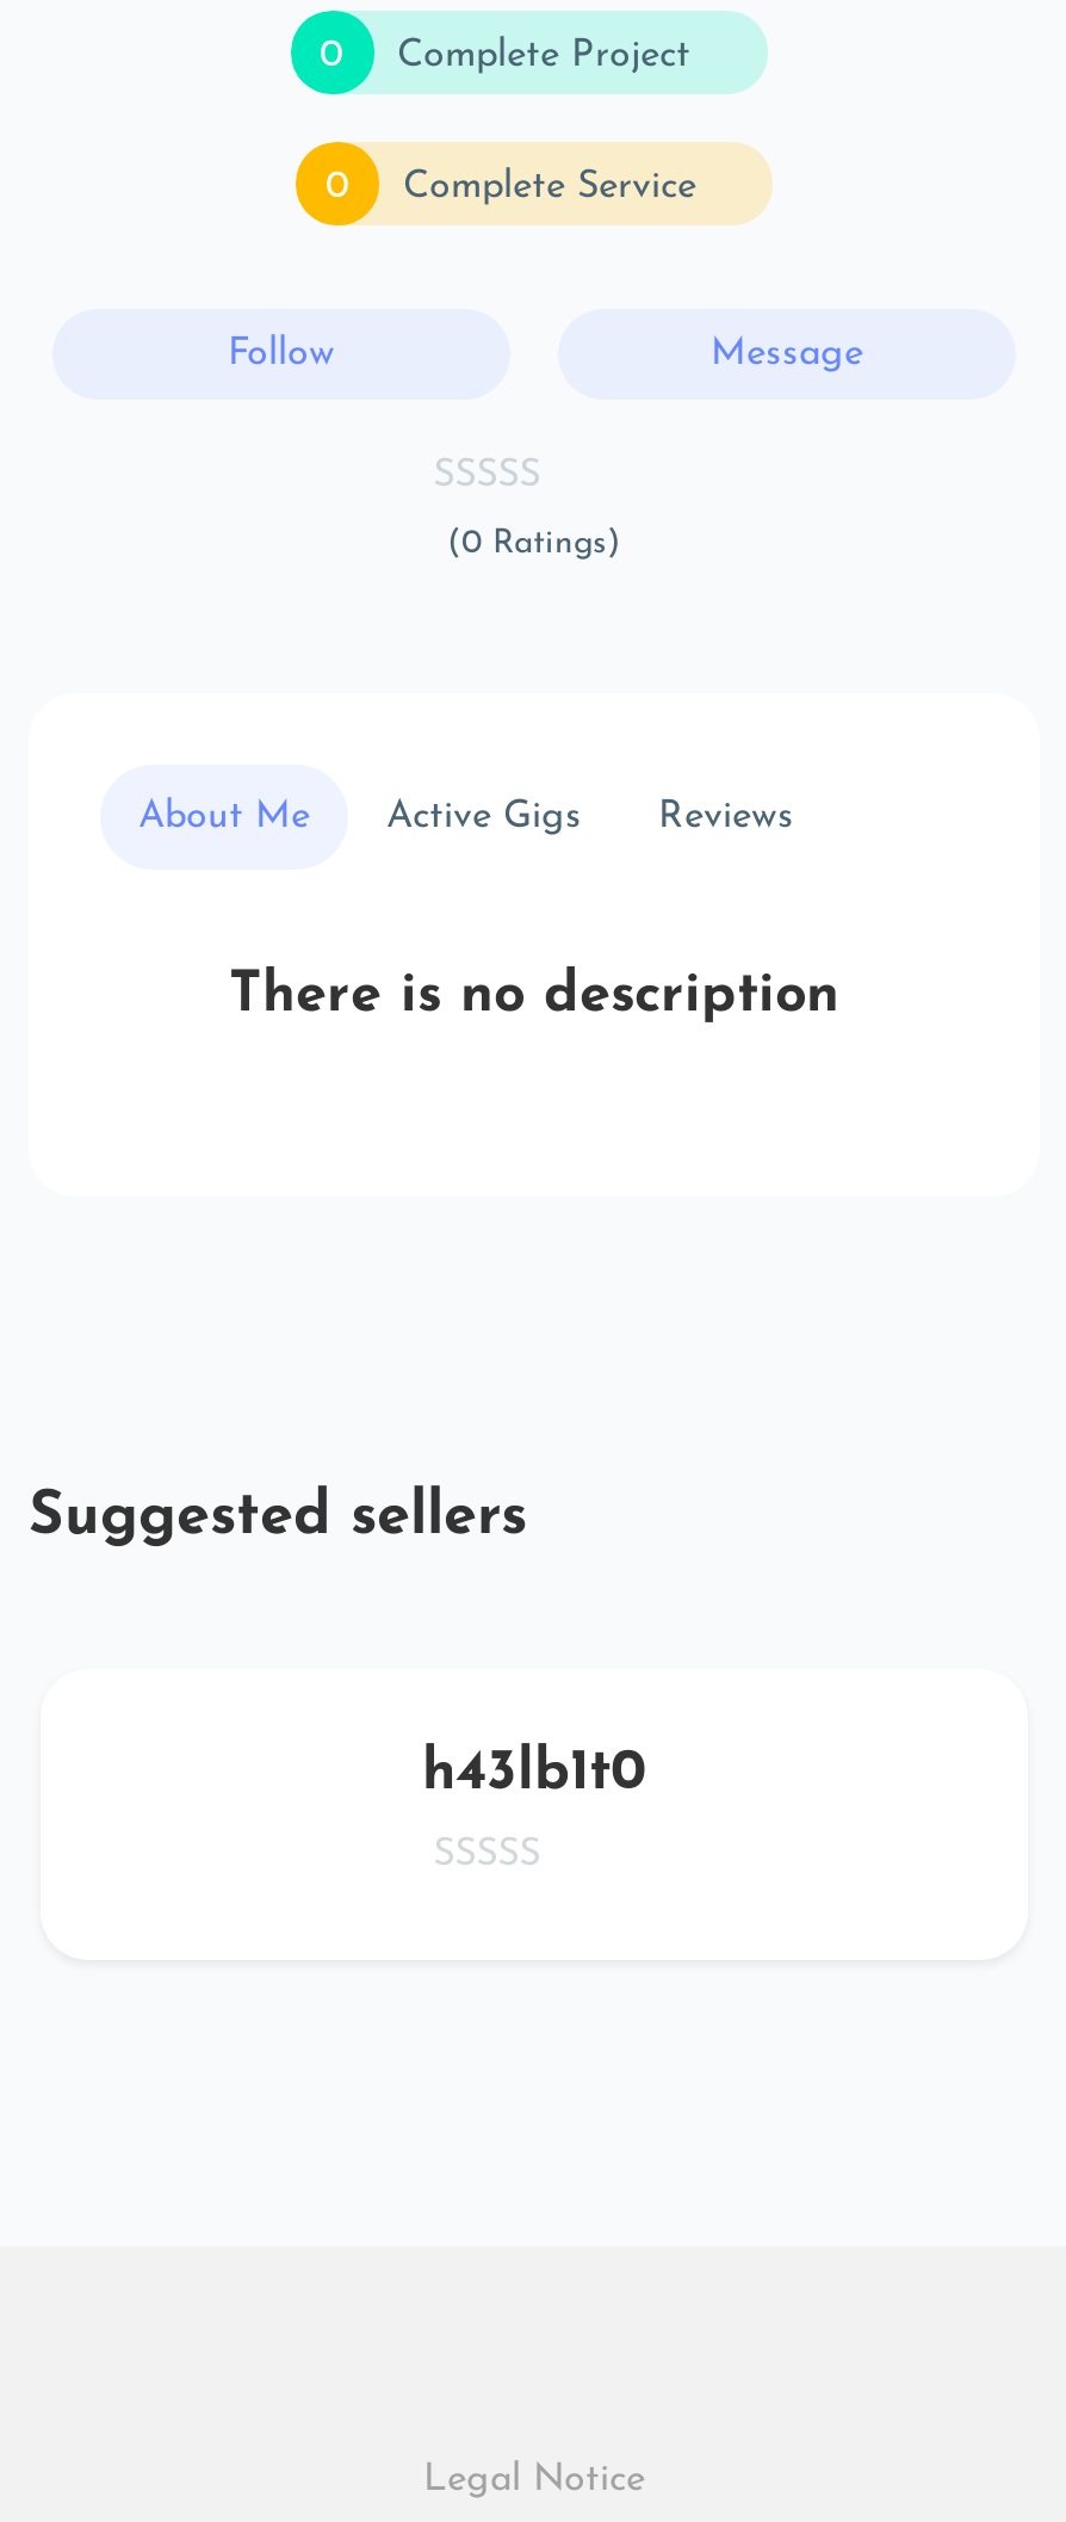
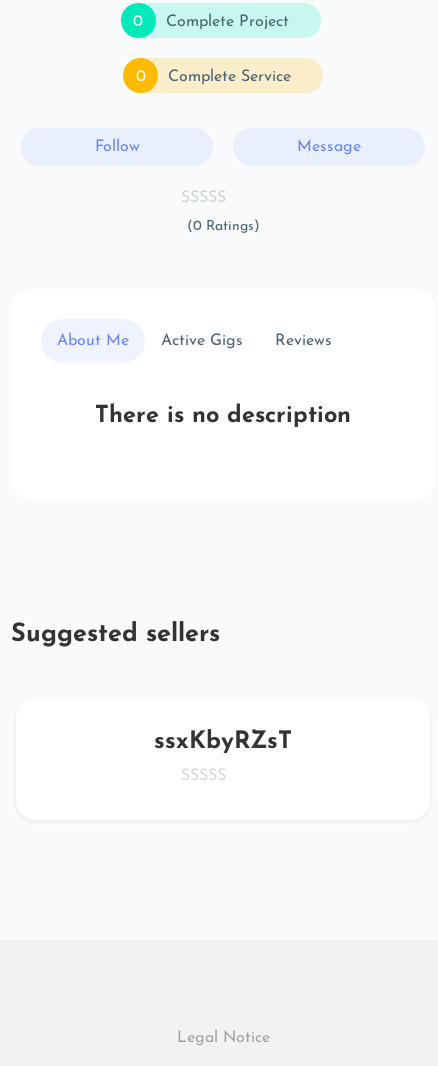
- h43lb1t0
+ ssxKbyRZsT
